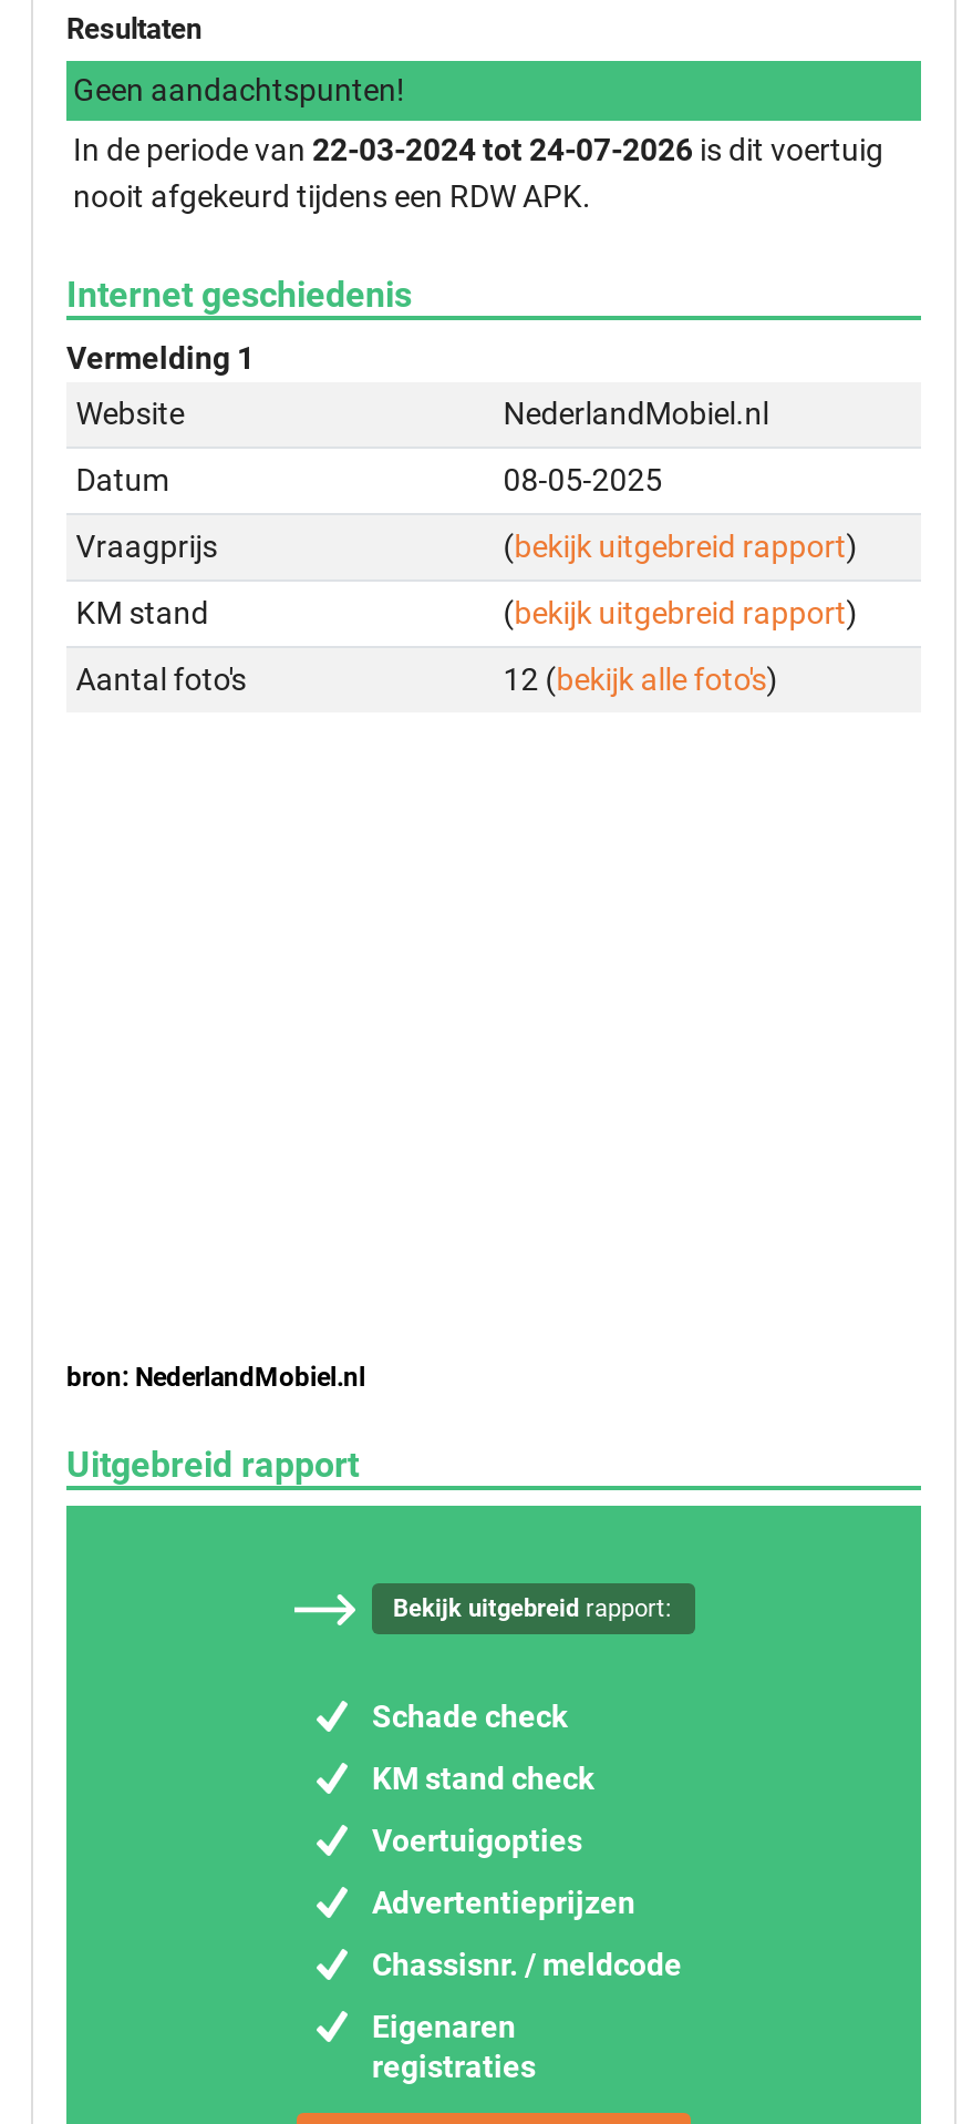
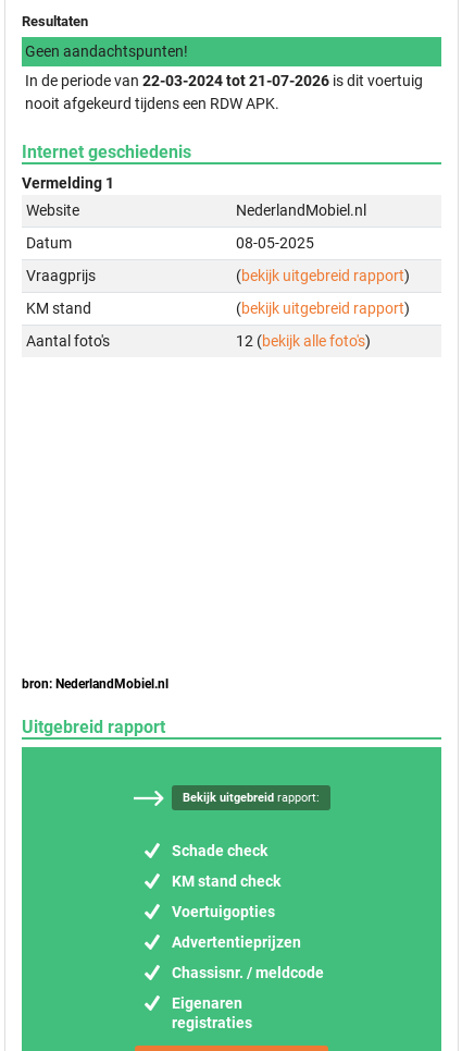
- In de periode van 22-03-2024 tot 24-07-2026 is dit voertuig
+ In de periode van 22-03-2024 tot 21-07-2026 is dit voertuig
